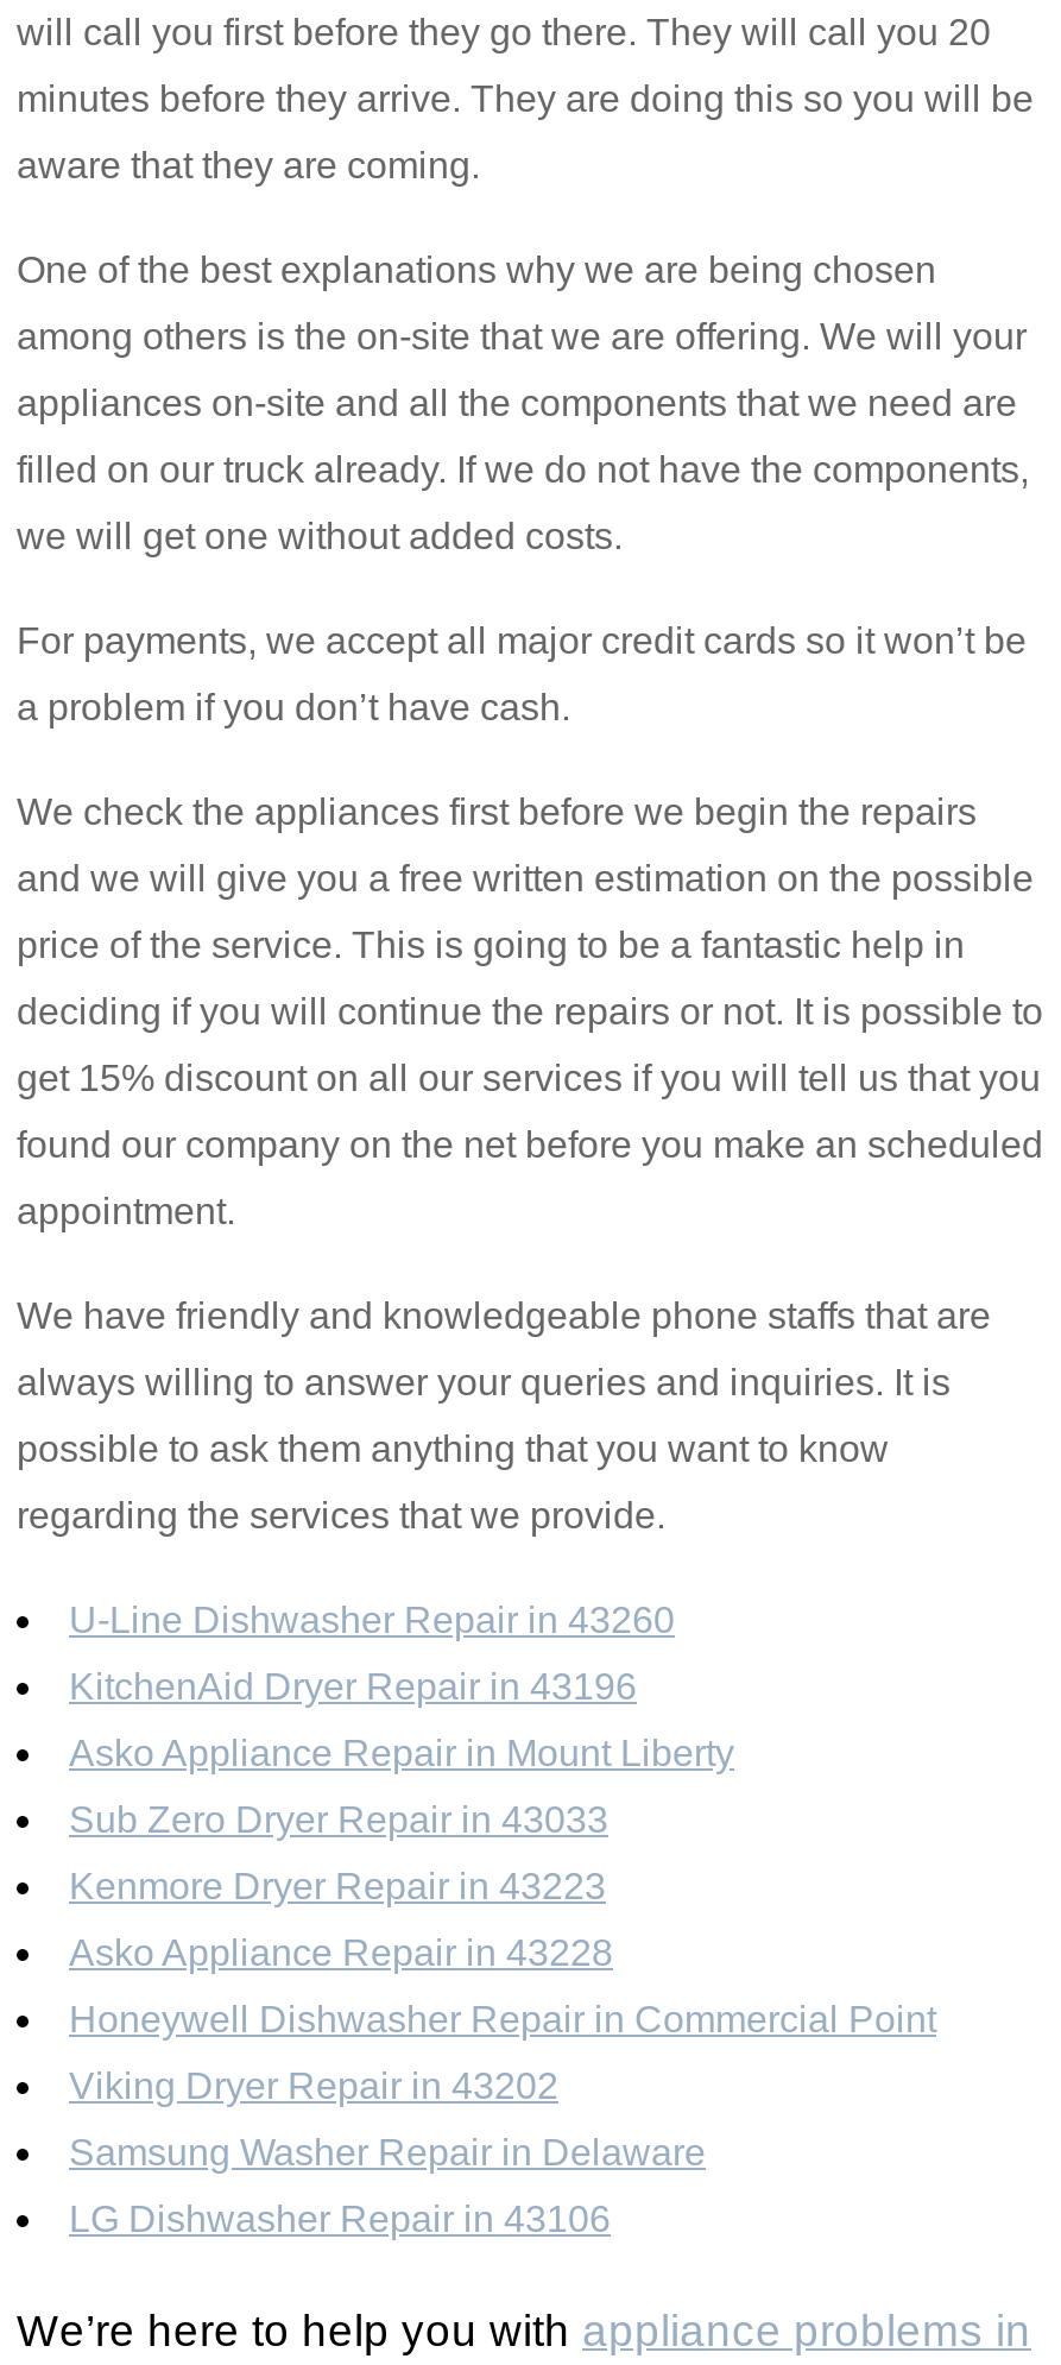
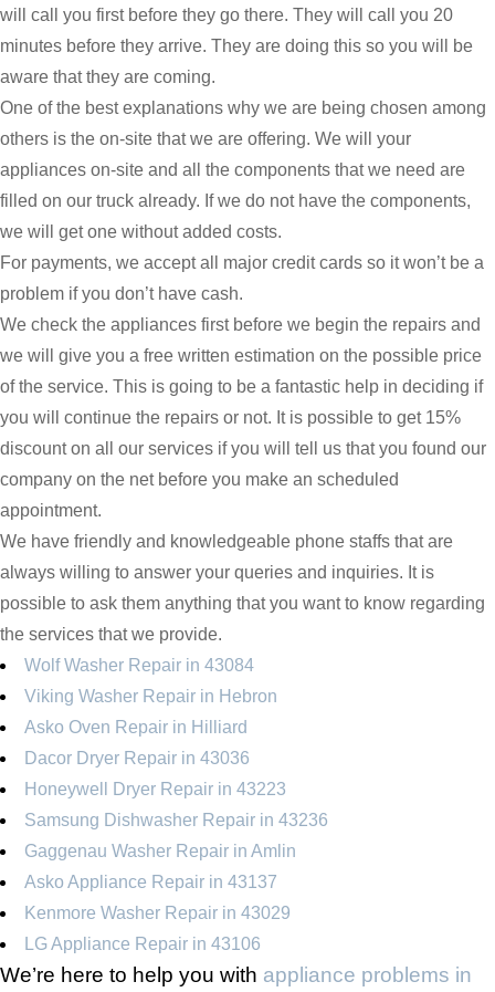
- possible to ask them anything that you want to know
+ possible to ask them anything that you want to know regarding

- regarding the services that we provide.
+ the services that we provide.

- U-Line Dishwasher Repair in 43260
+ Wolf Washer Repair in 43084

- KitchenAid Dryer Repair in 43196
+ Viking Washer Repair in Hebron

- Asko Appliance Repair in Mount Liberty
+ Asko Oven Repair in Hilliard

- Sub Zero Dryer Repair in 43033
+ Dacor Dryer Repair in 43036

- Kenmore Dryer Repair in 43223
+ Honeywell Dryer Repair in 43223

- Asko Appliance Repair in 43228
+ Samsung Dishwasher Repair in 43236

- Honeywell Dishwasher Repair in Commercial Point
+ Gaggenau Washer Repair in Amlin

- Viking Dryer Repair in 43202
+ Asko Appliance Repair in 43137

- Samsung Washer Repair in Delaware
+ Kenmore Washer Repair in 43029

- LG Dishwasher Repair in 43106
+ LG Appliance Repair in 43106
